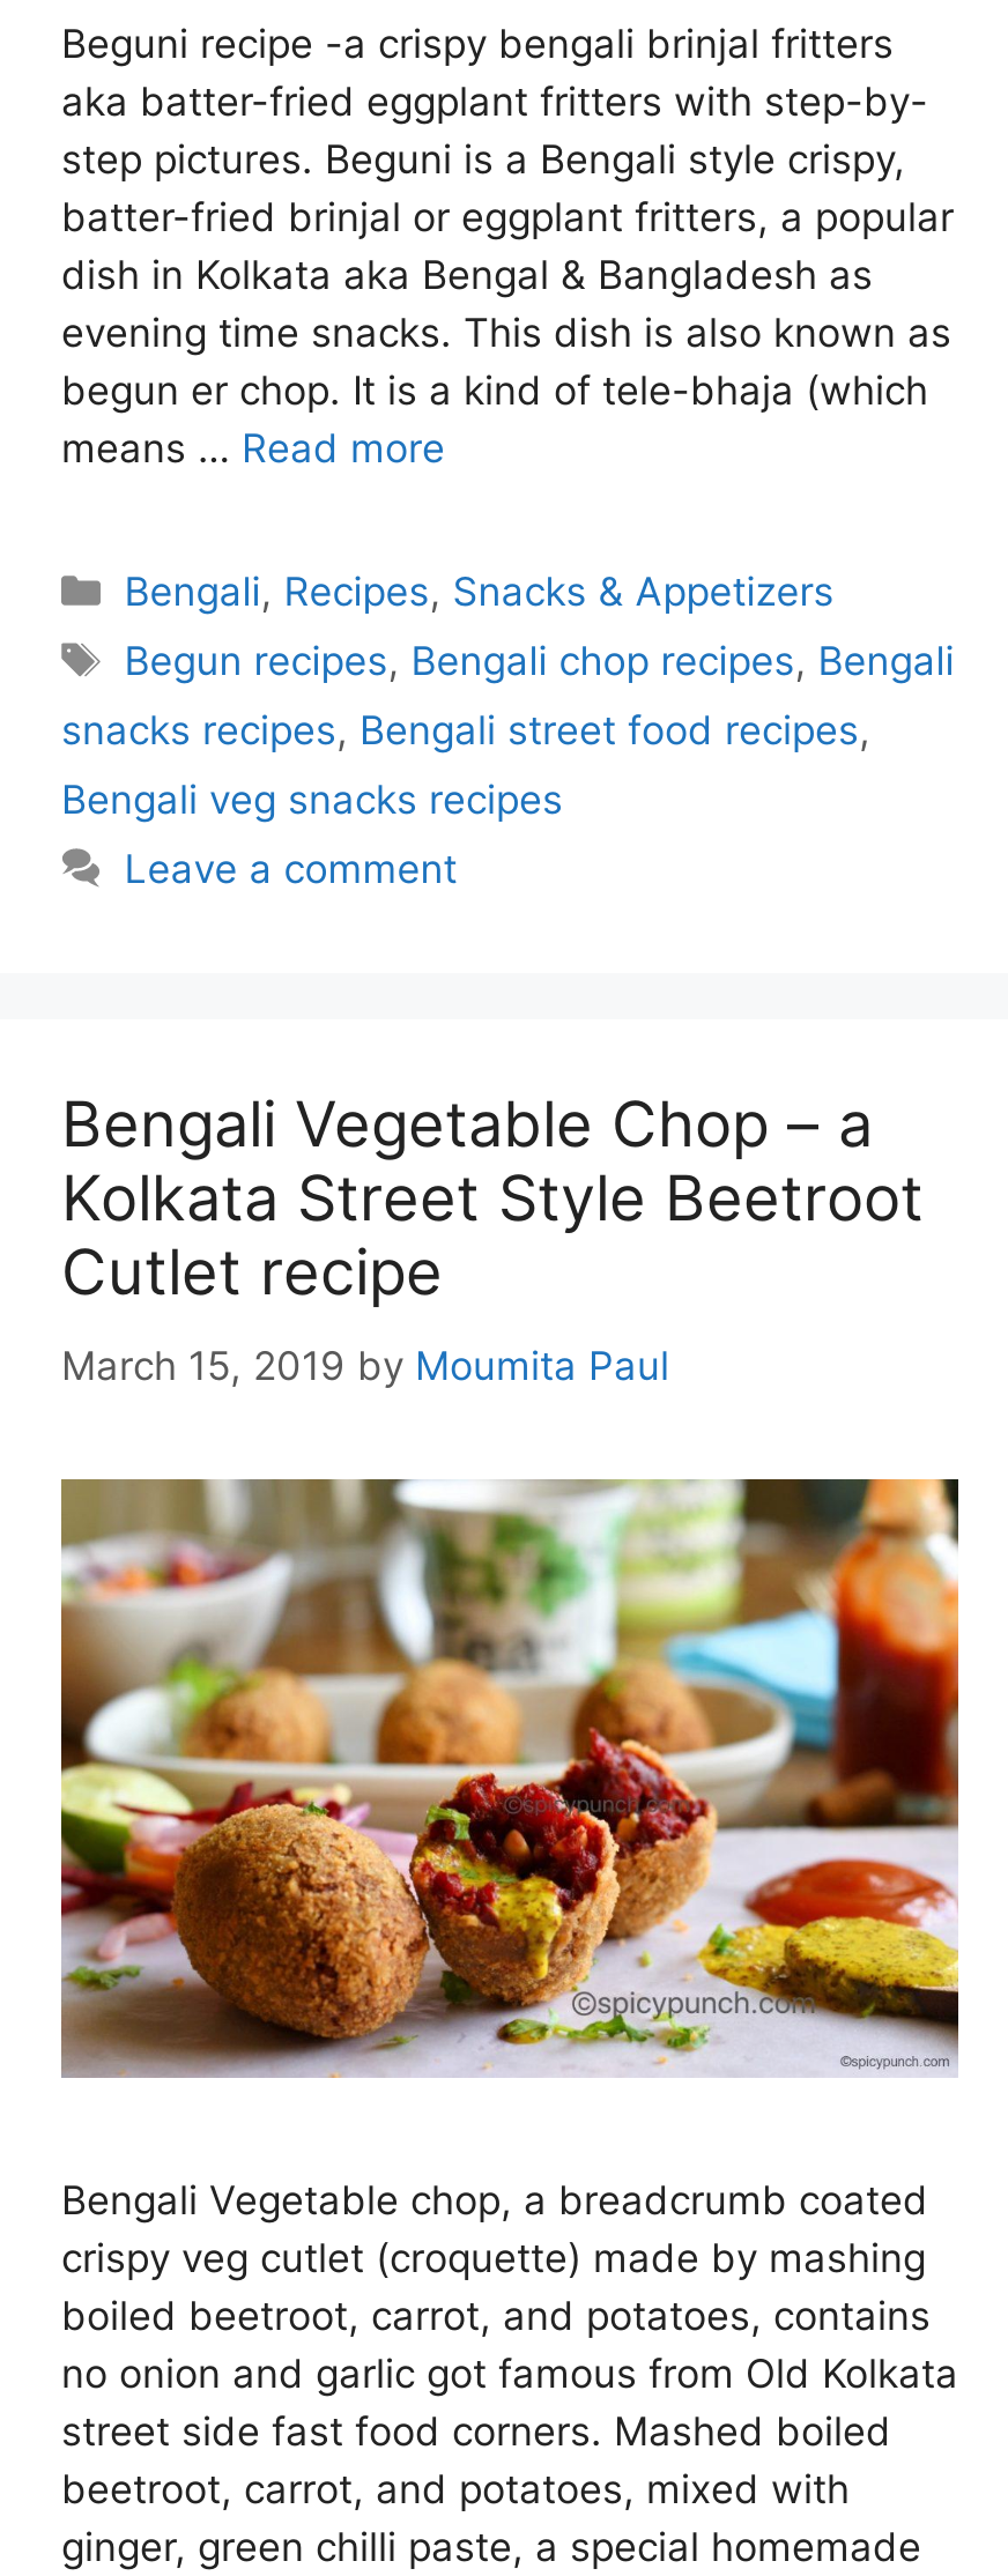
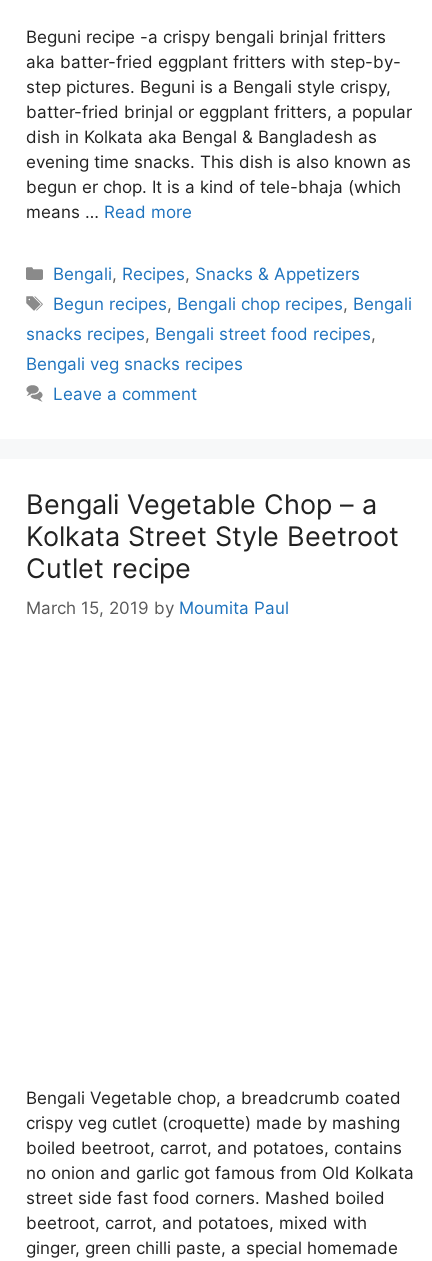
- [image]
